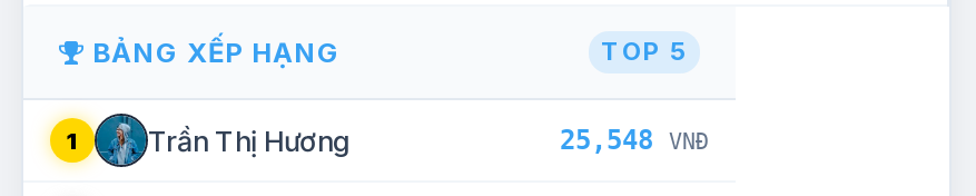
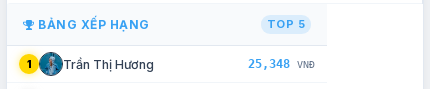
- 25,548 VNĐ
+ 25,348 VNĐ
